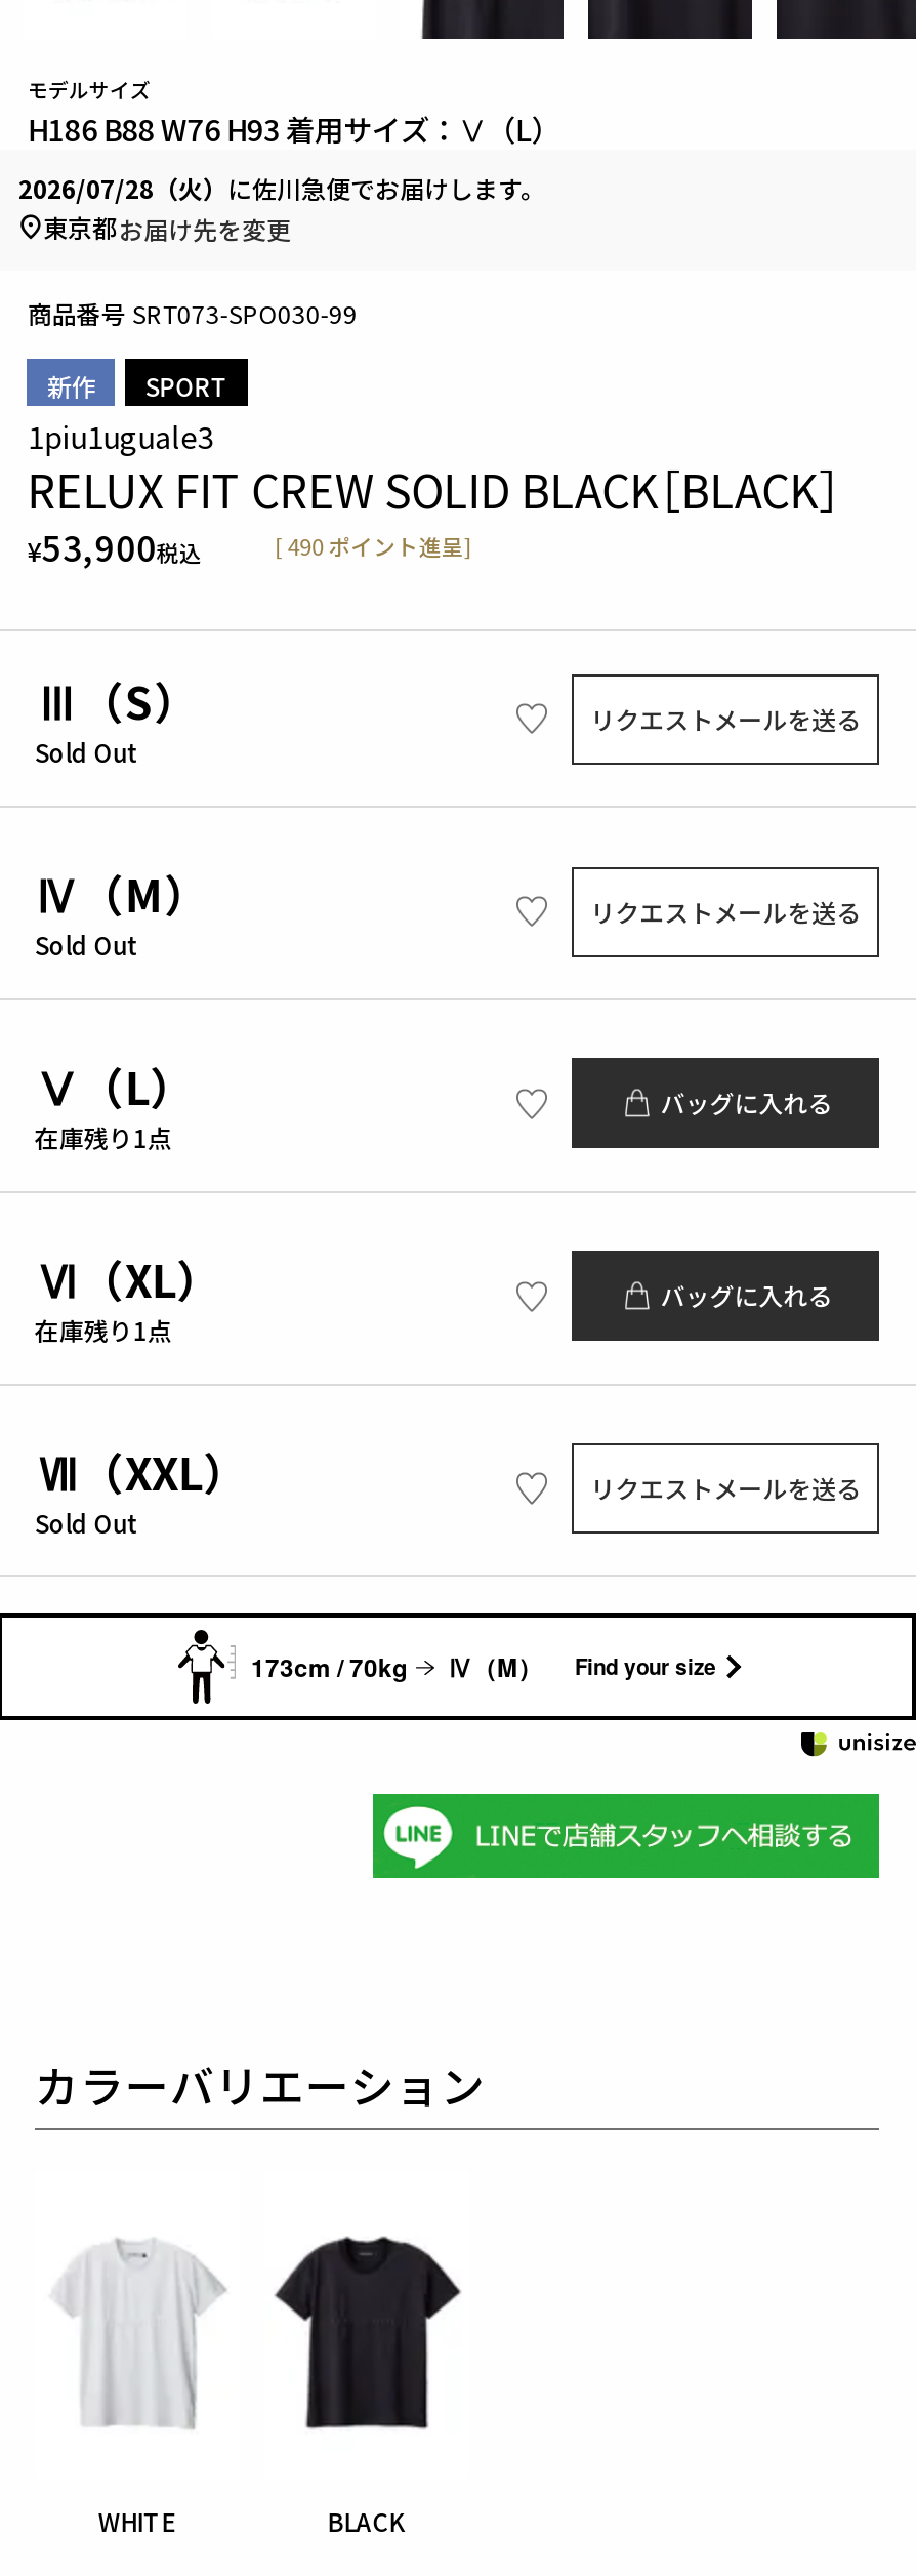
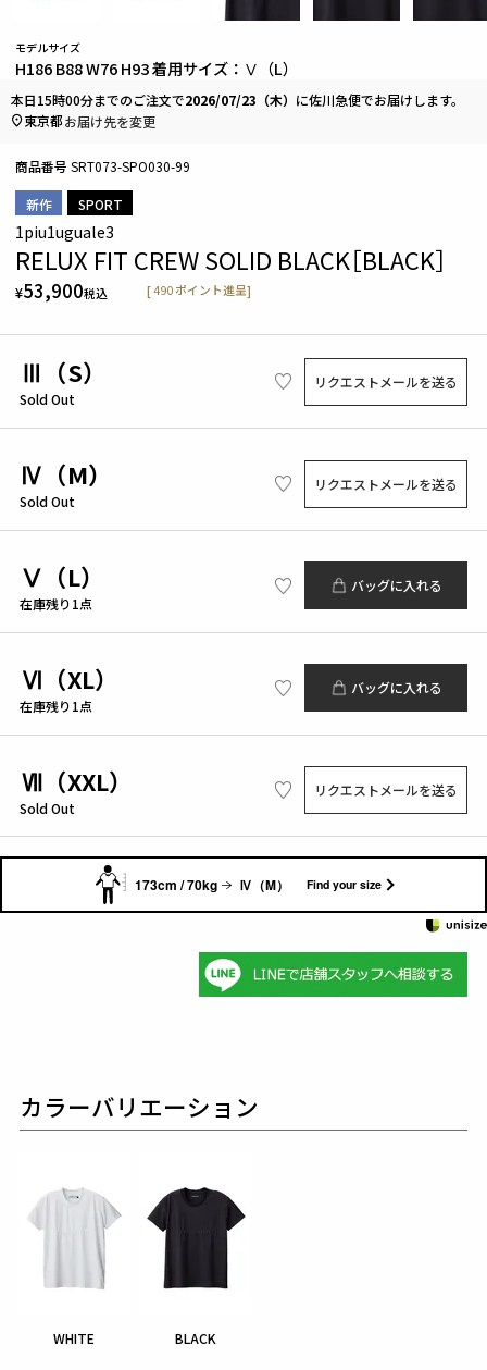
- 2026/07/28（火）に佐川急便でお届けします。
+ 本日15時00分までのご注文で2026/07/23（木）に佐川急便でお届けします。
